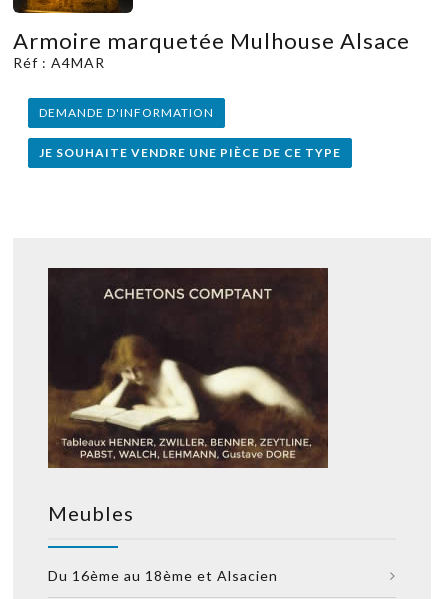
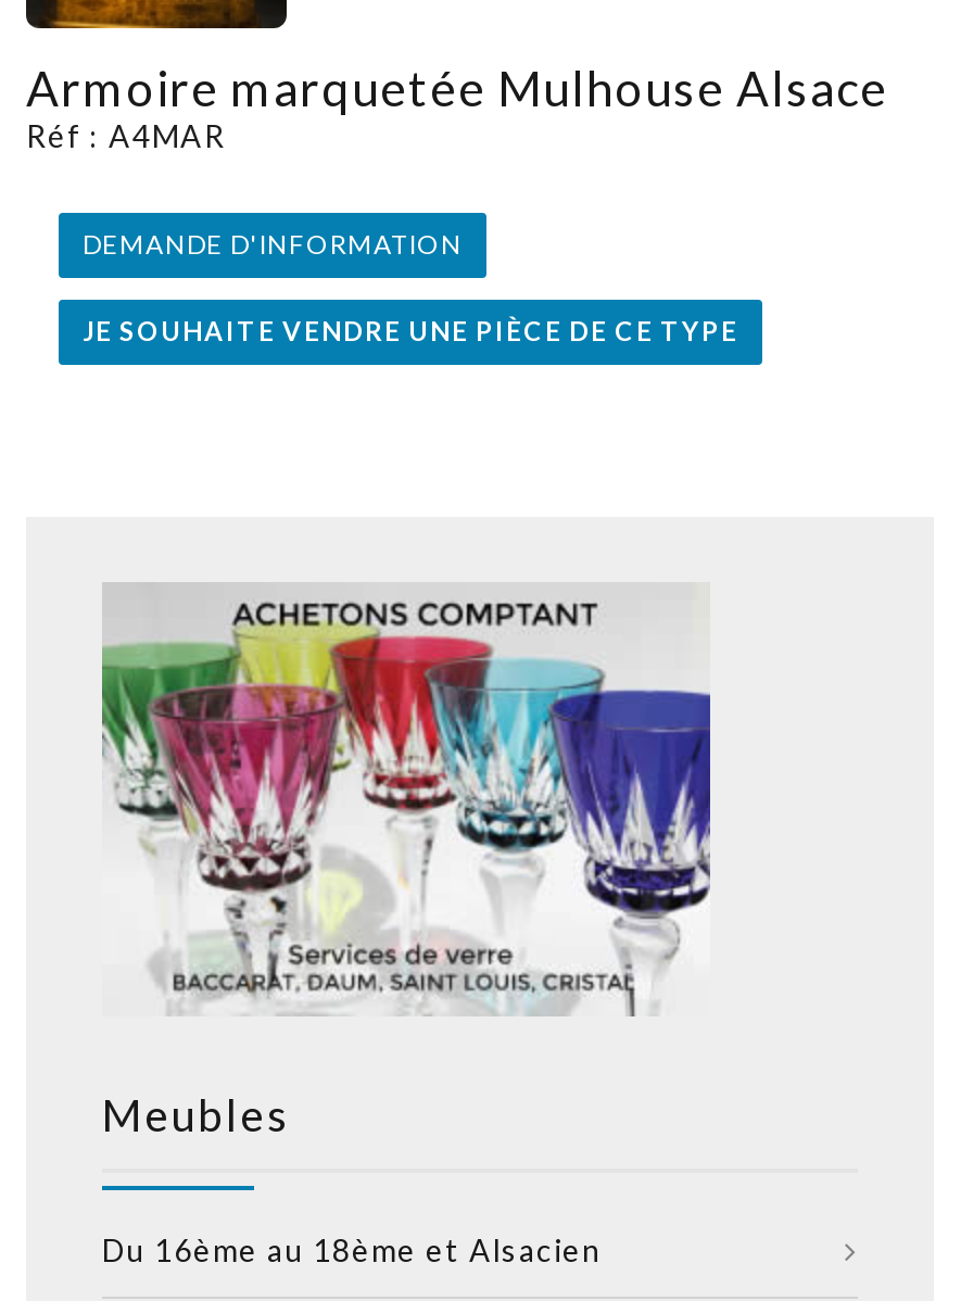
- [image]
+ [image]
